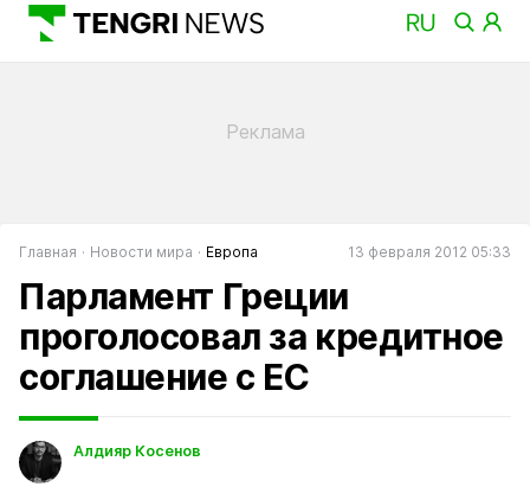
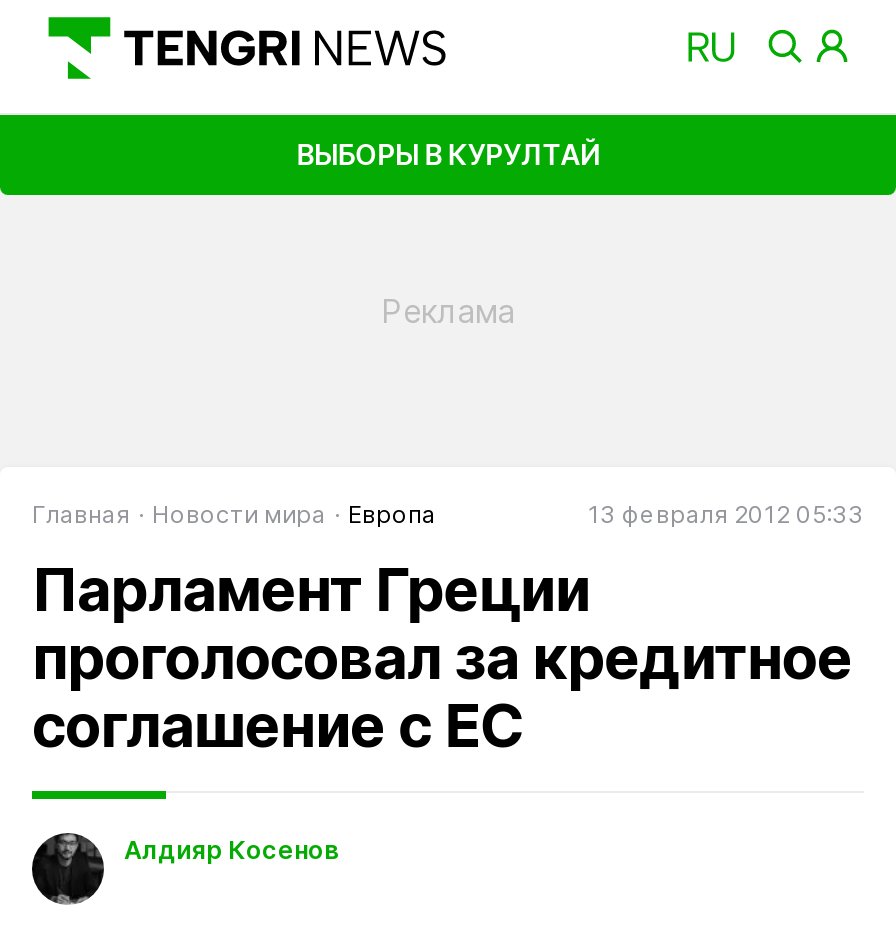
+ ВЫБОРЫ В КУРУЛТАЙ
